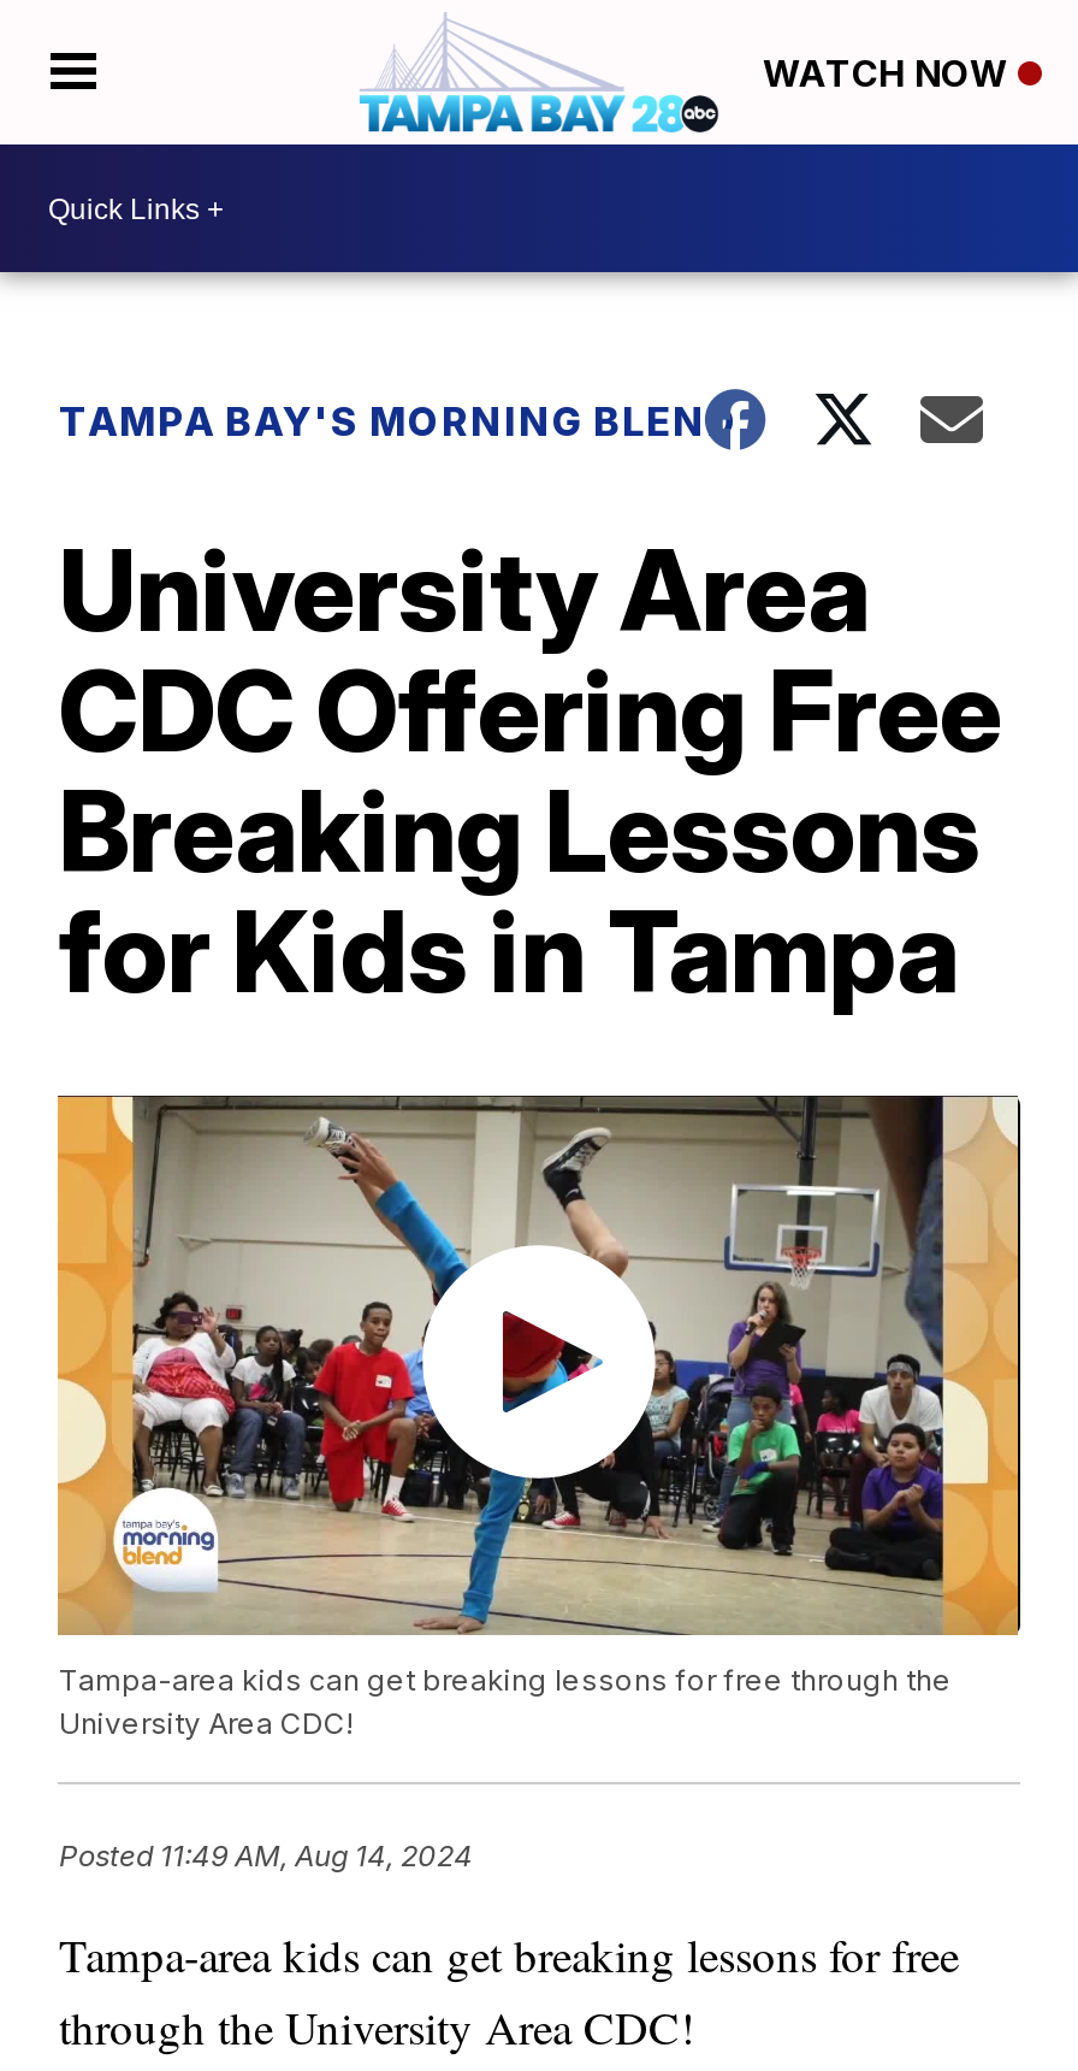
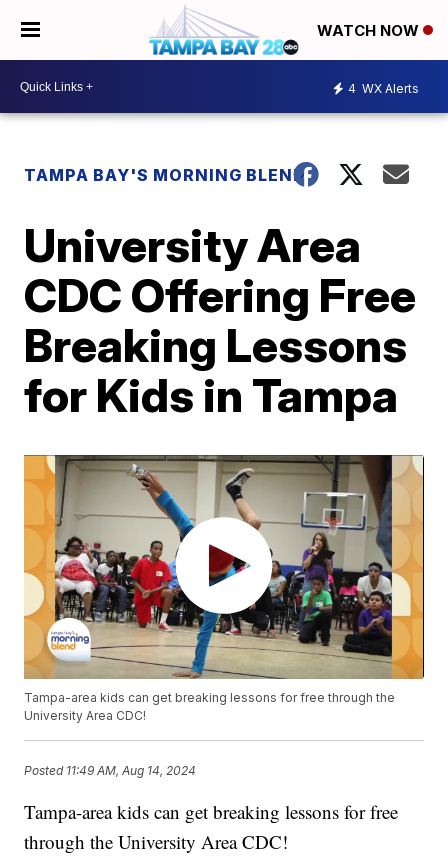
+ 4 WX Alerts
